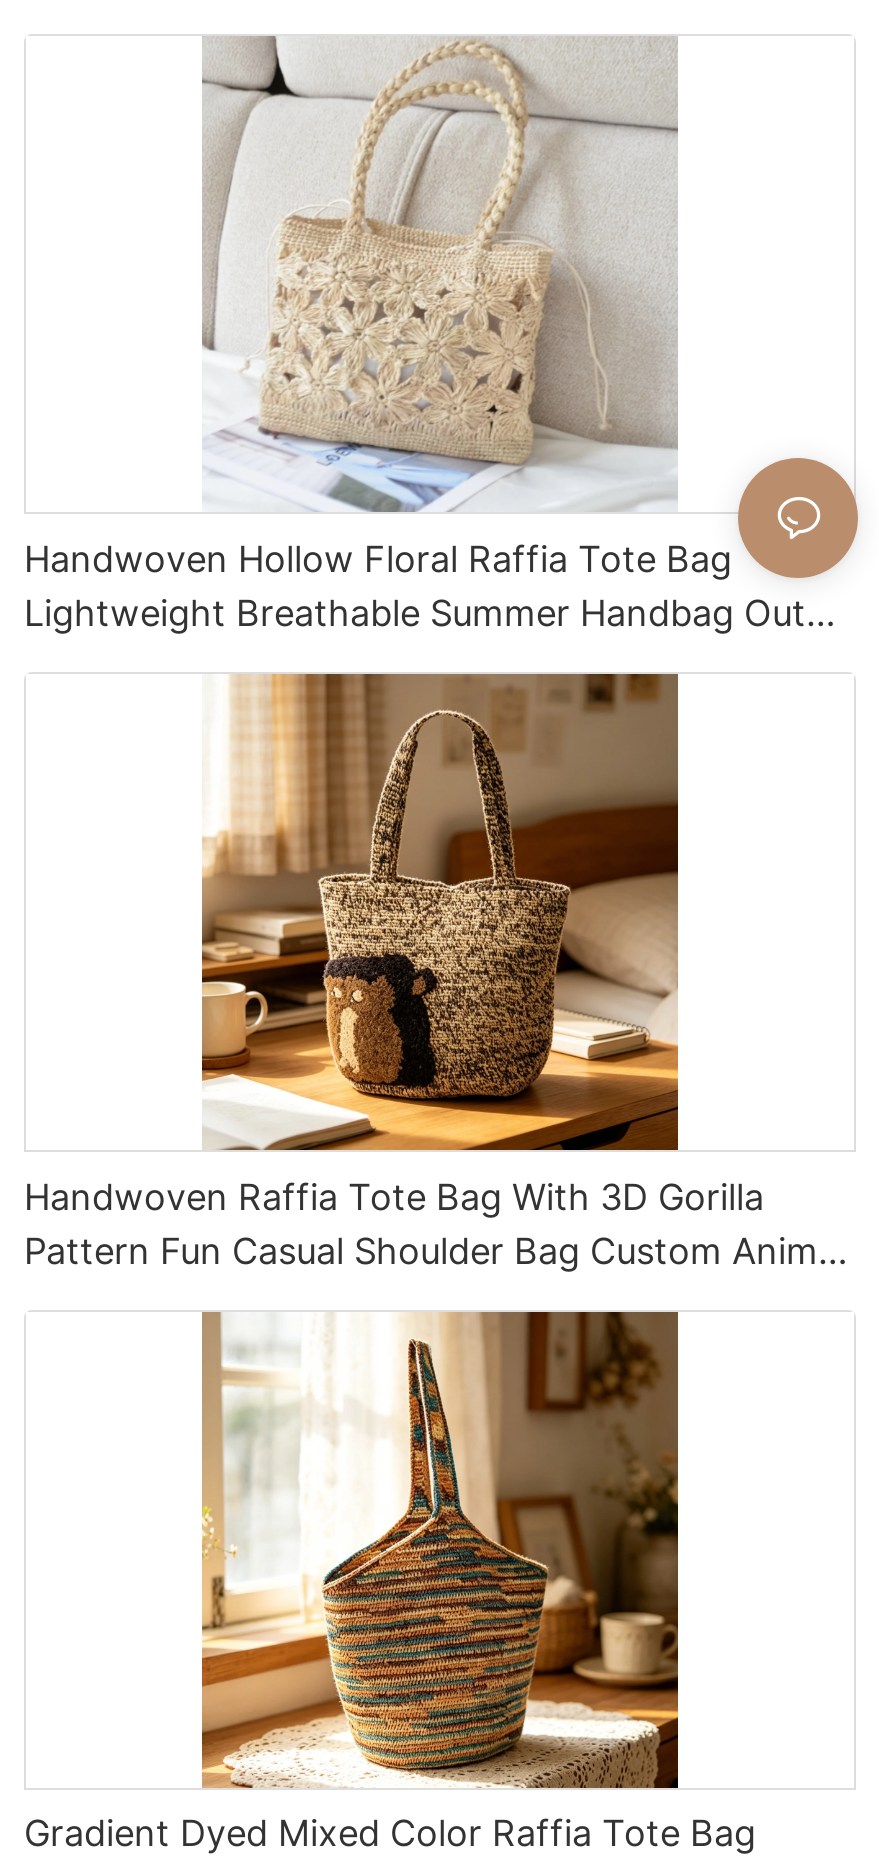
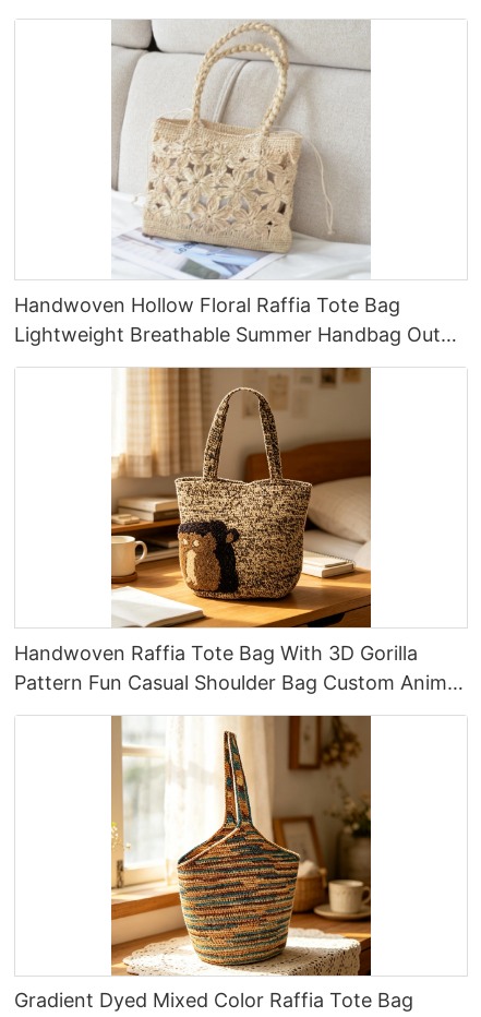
- [image]
